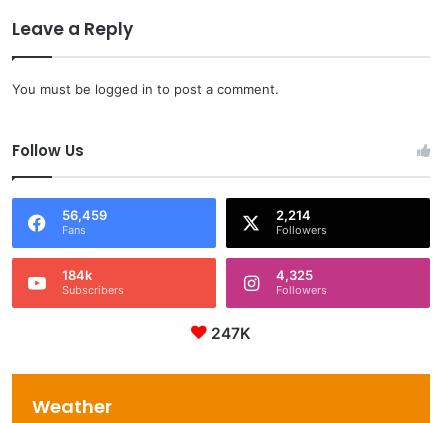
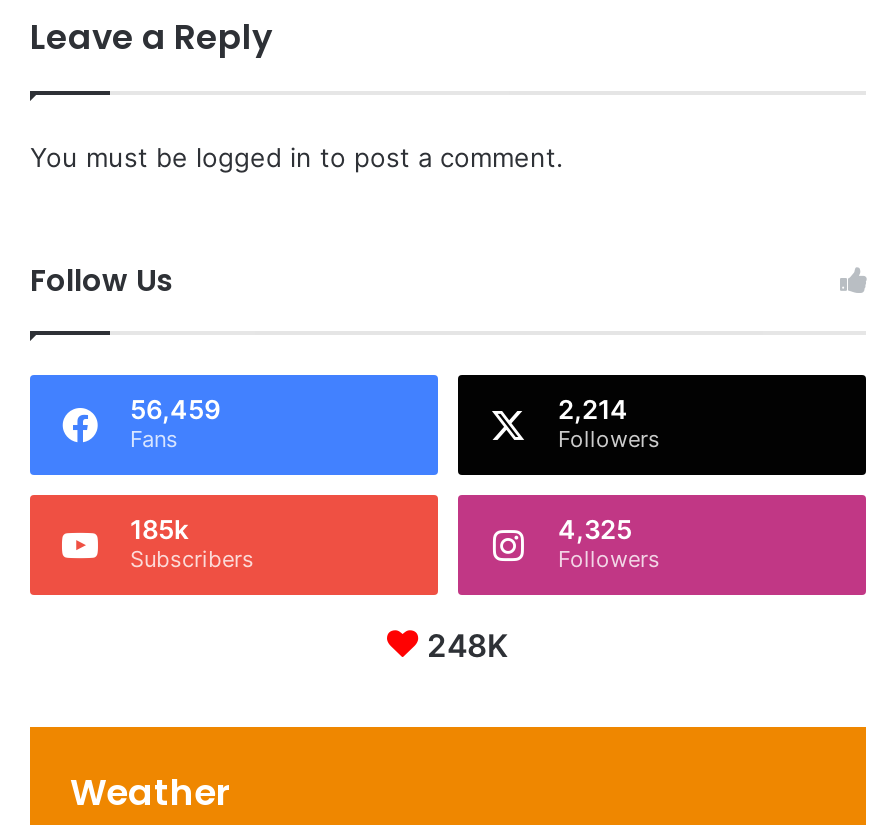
- 184k
+ 185k

- 247K
+ 248K
